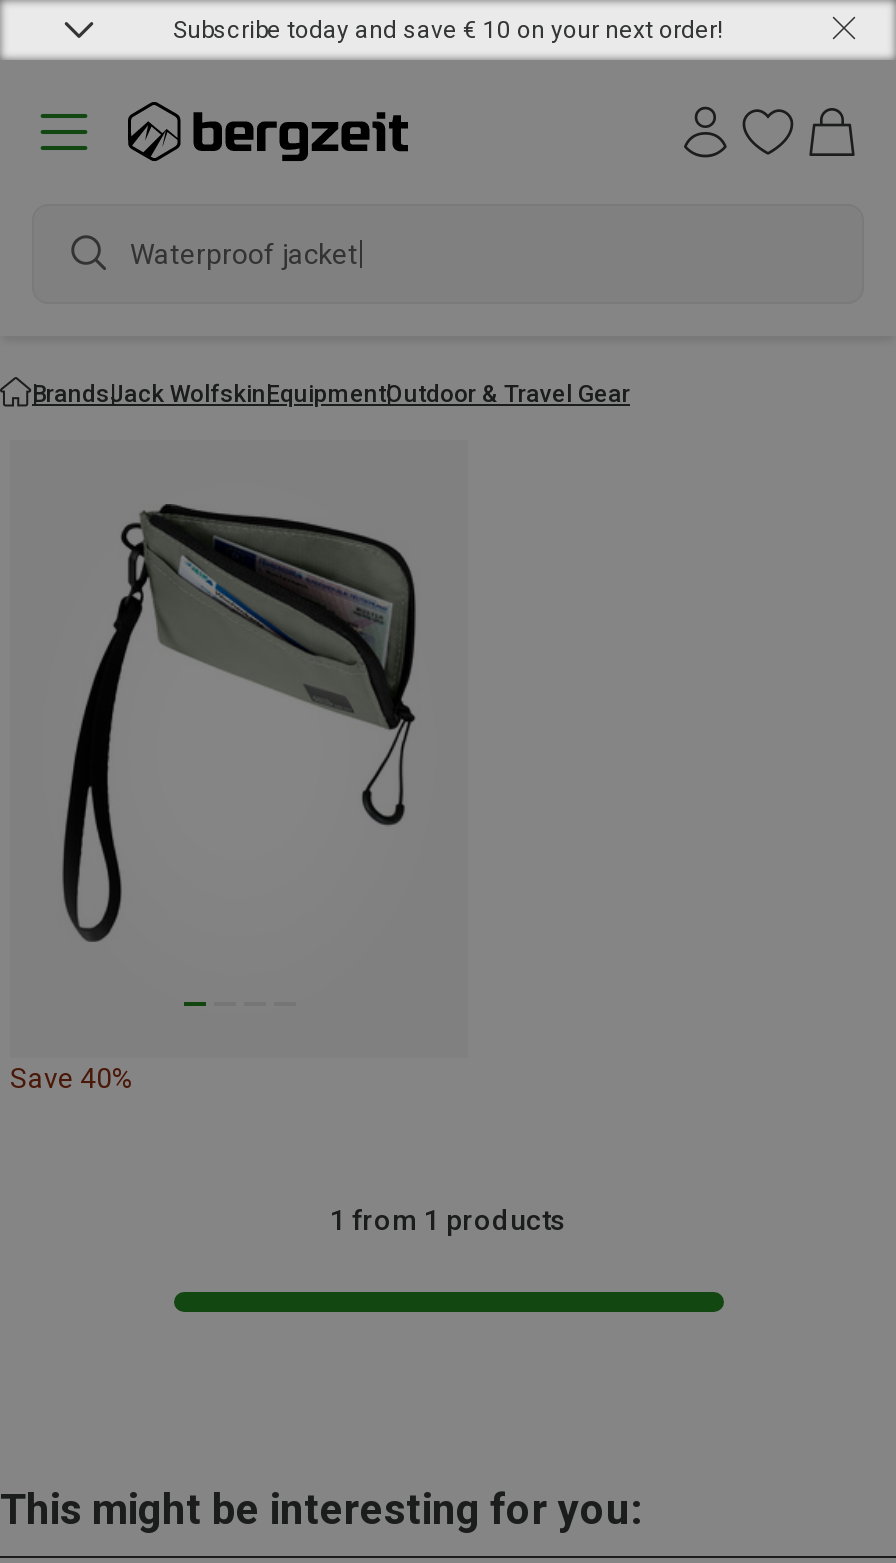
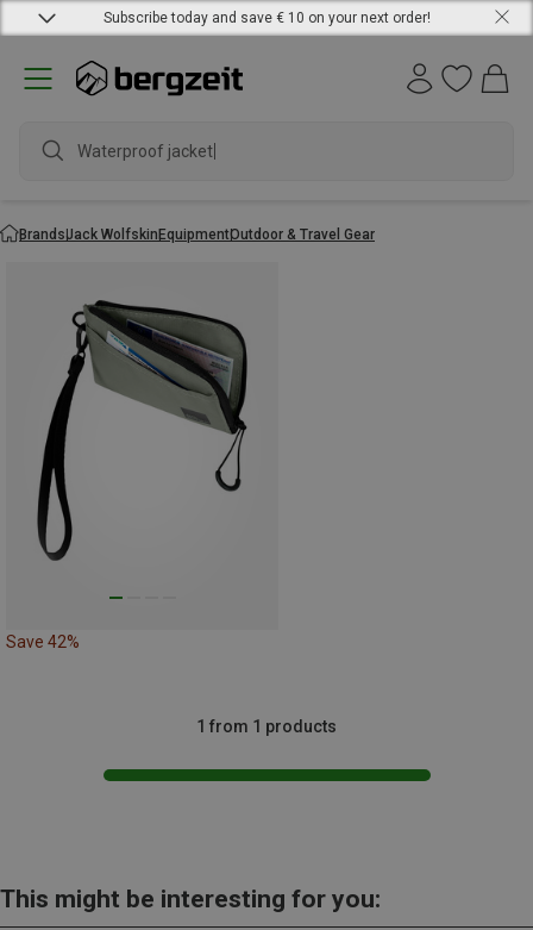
- Save 40%
+ Save 42%
